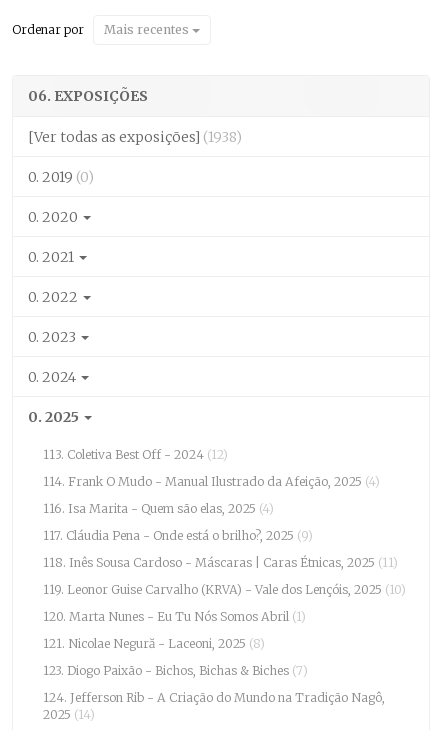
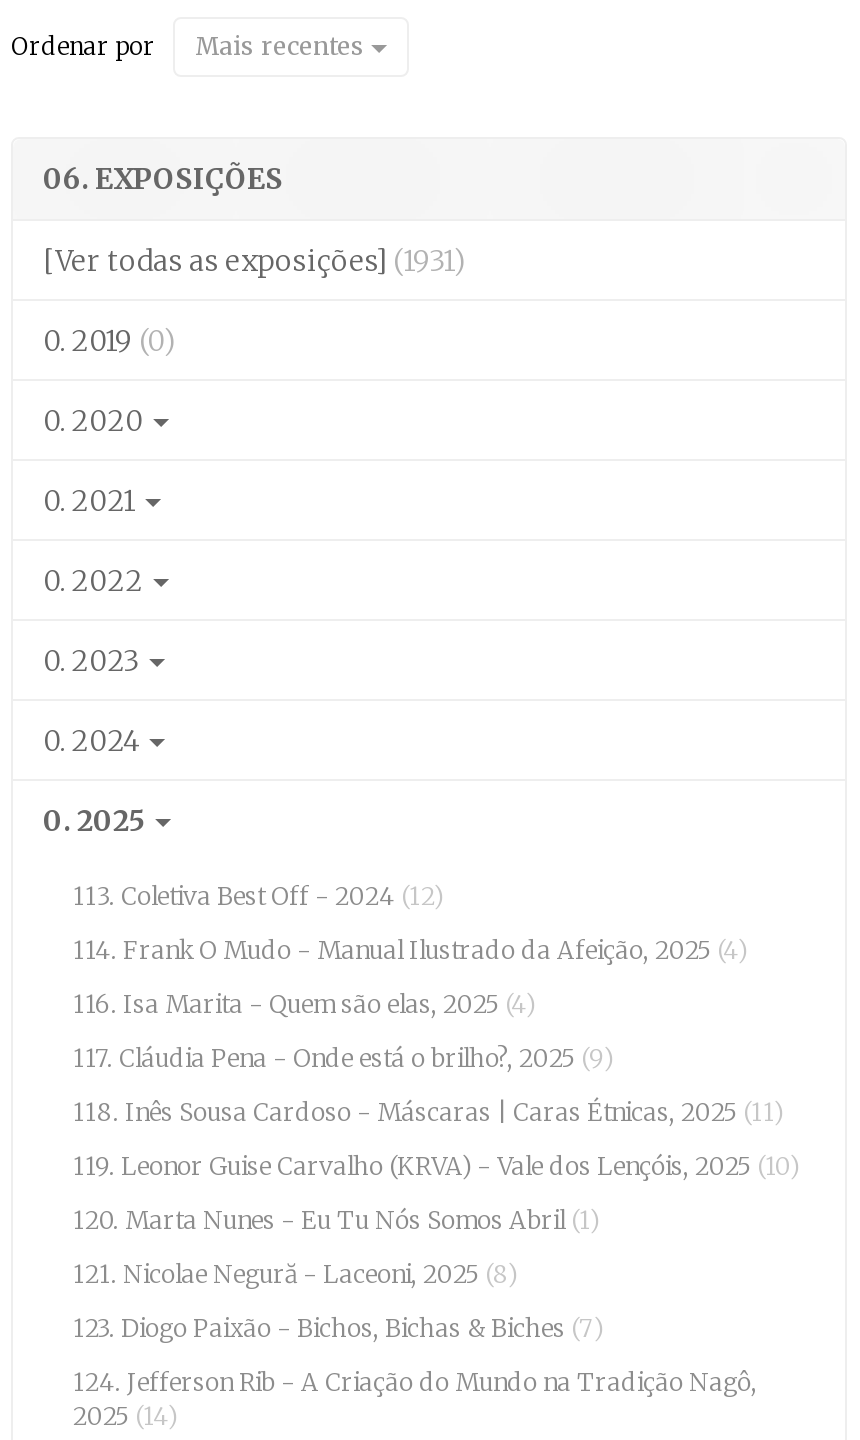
- [Ver todas as exposições] (1938)
+ [Ver todas as exposições] (1931)
